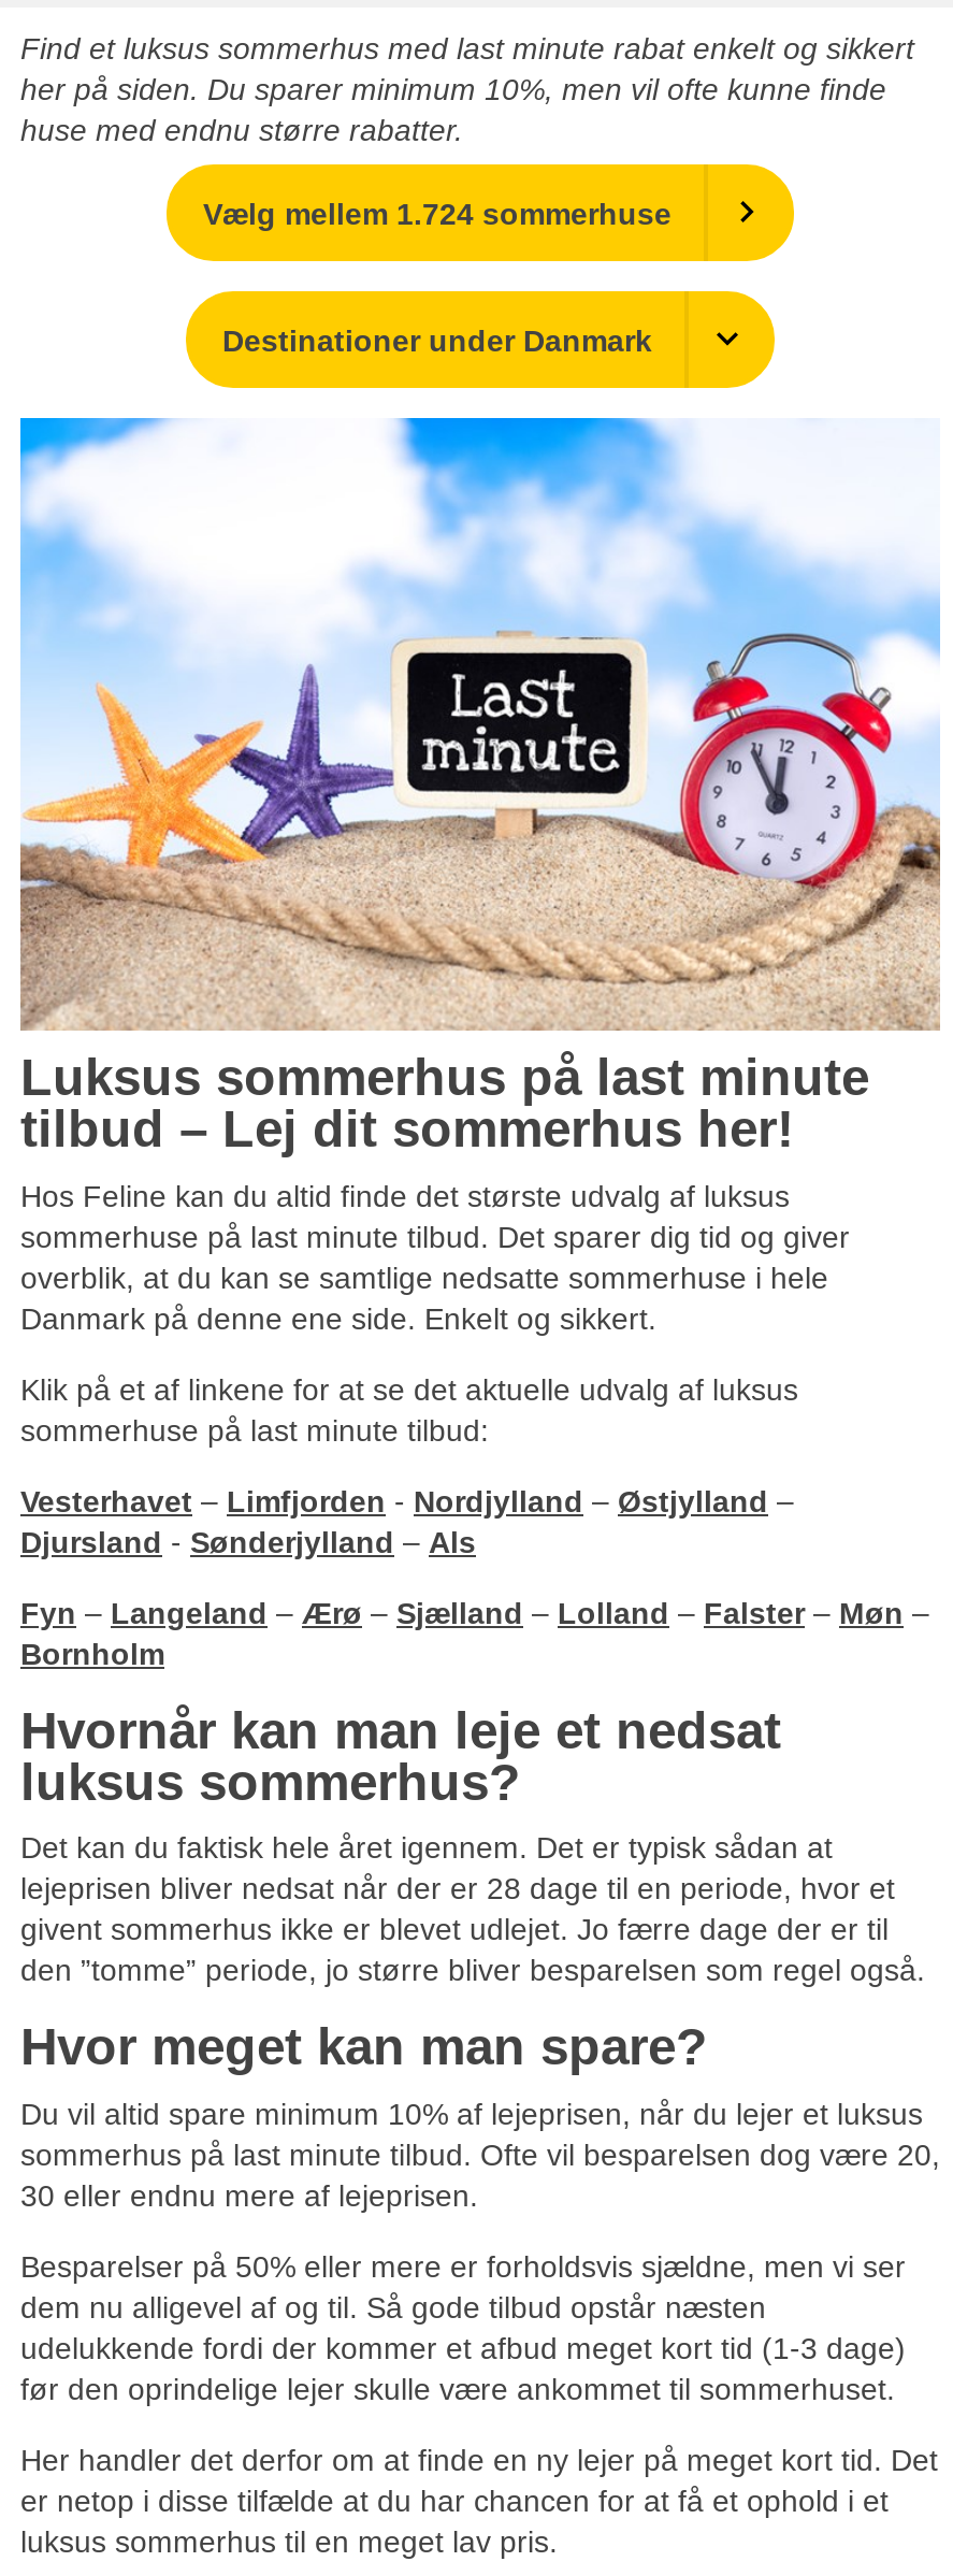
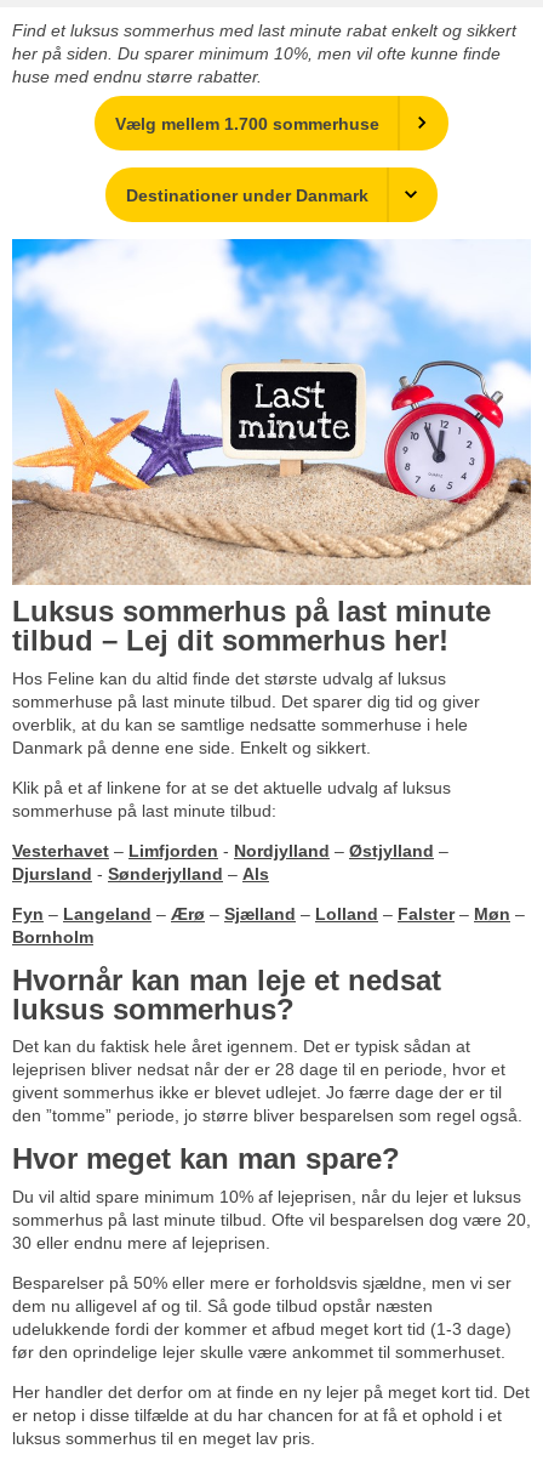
- Vælg mellem 1.724 sommerhuse
+ Vælg mellem 1.700 sommerhuse
